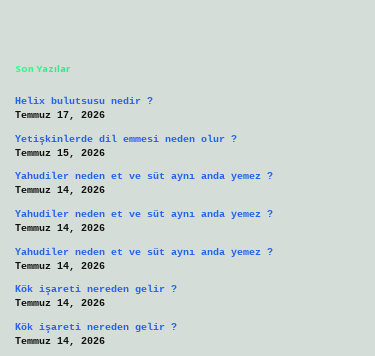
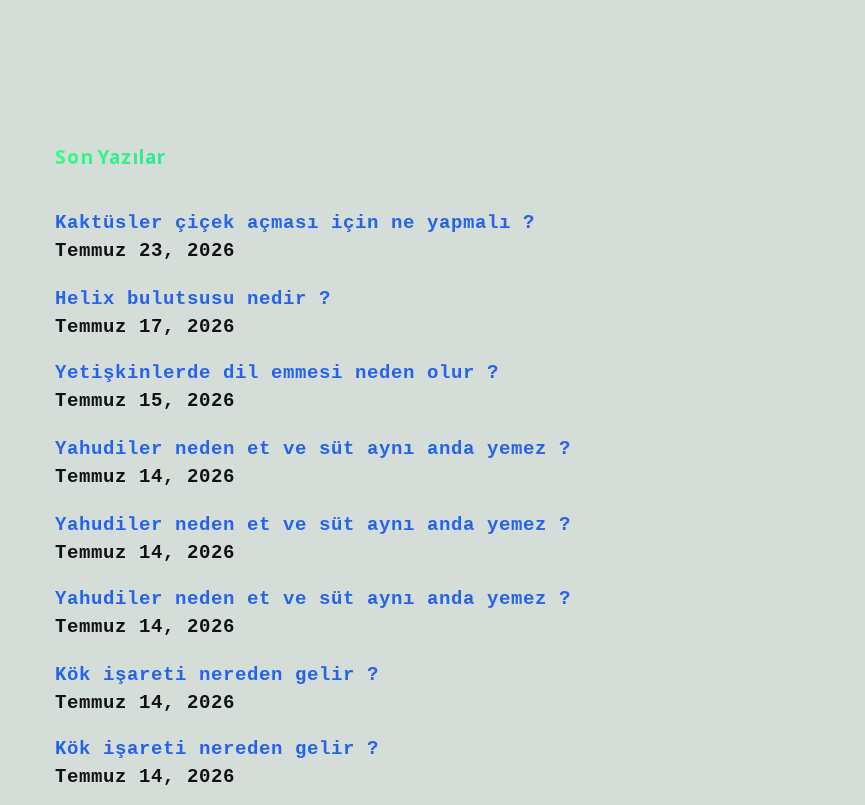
+ Kaktüsler çiçek açması için ne yapmalı ?
+ Temmuz 23, 2026
